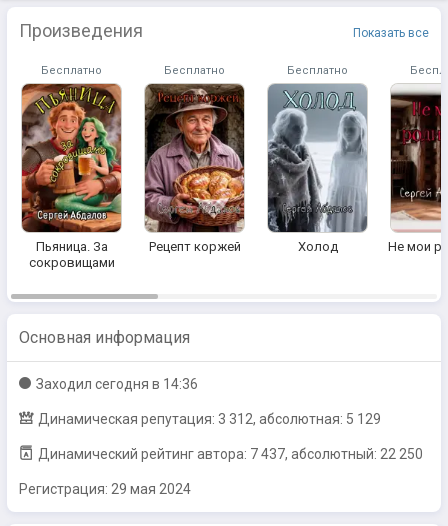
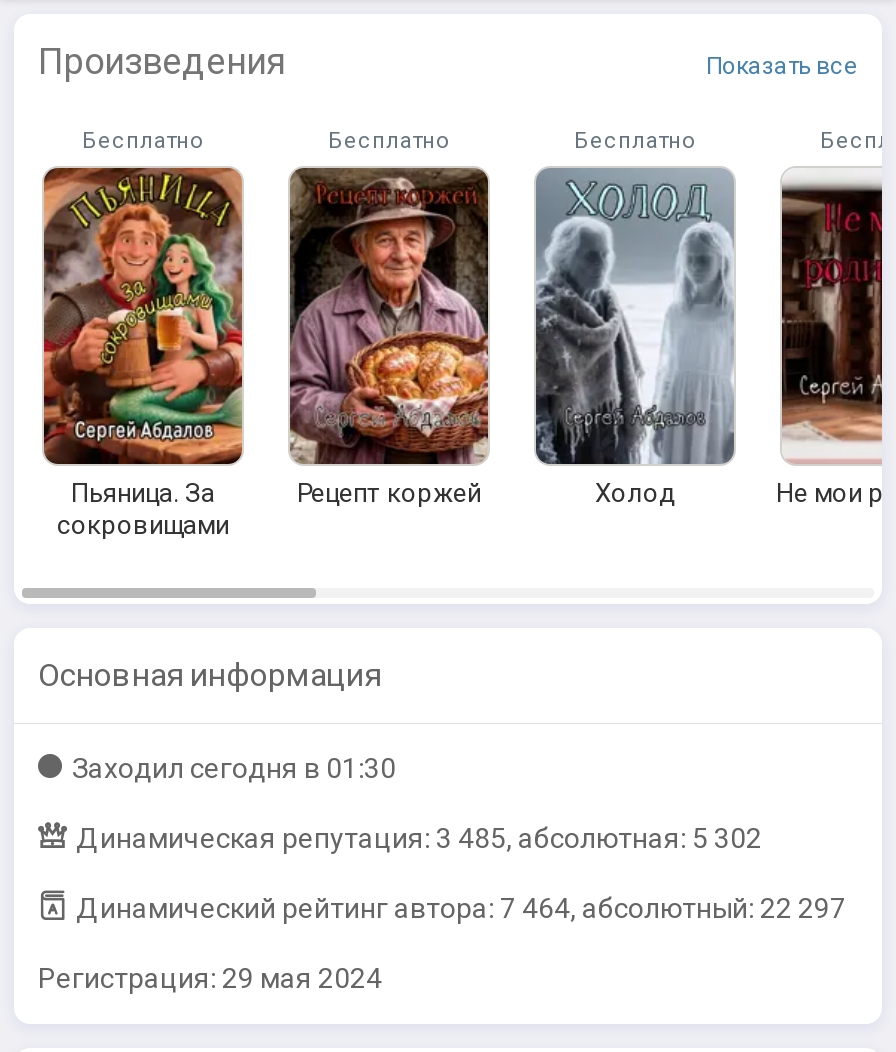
- Заходил сегодня в 14:36
+ Заходил сегодня в 01:30

- Динамическая репутация: 3 312, абсолютная: 5 129
+ Динамическая репутация: 3 485, абсолютная: 5 302

- Динамический рейтинг автора: 7 437, абсолютный: 22 250
+ Динамический рейтинг автора: 7 464, абсолютный: 22 297
